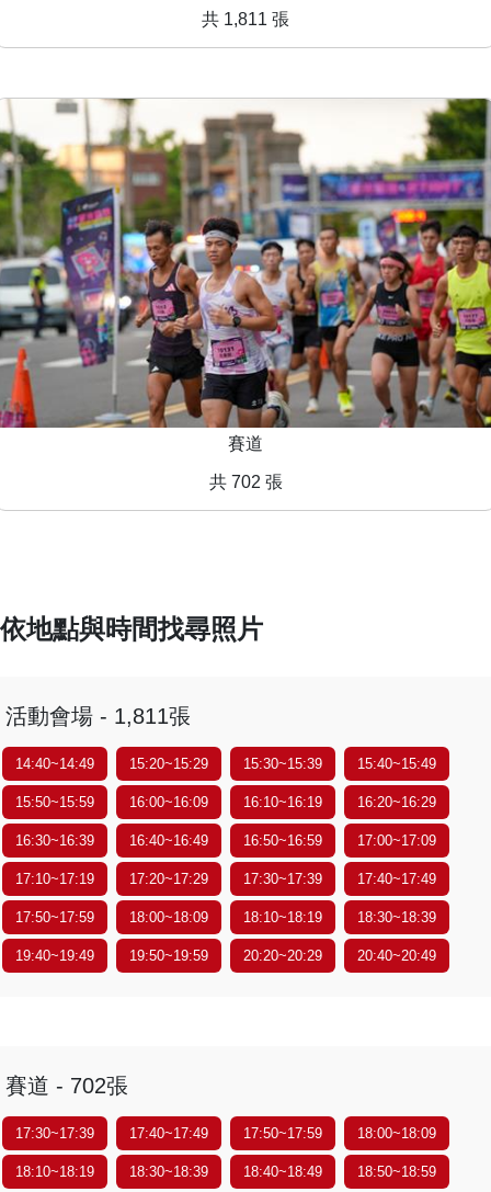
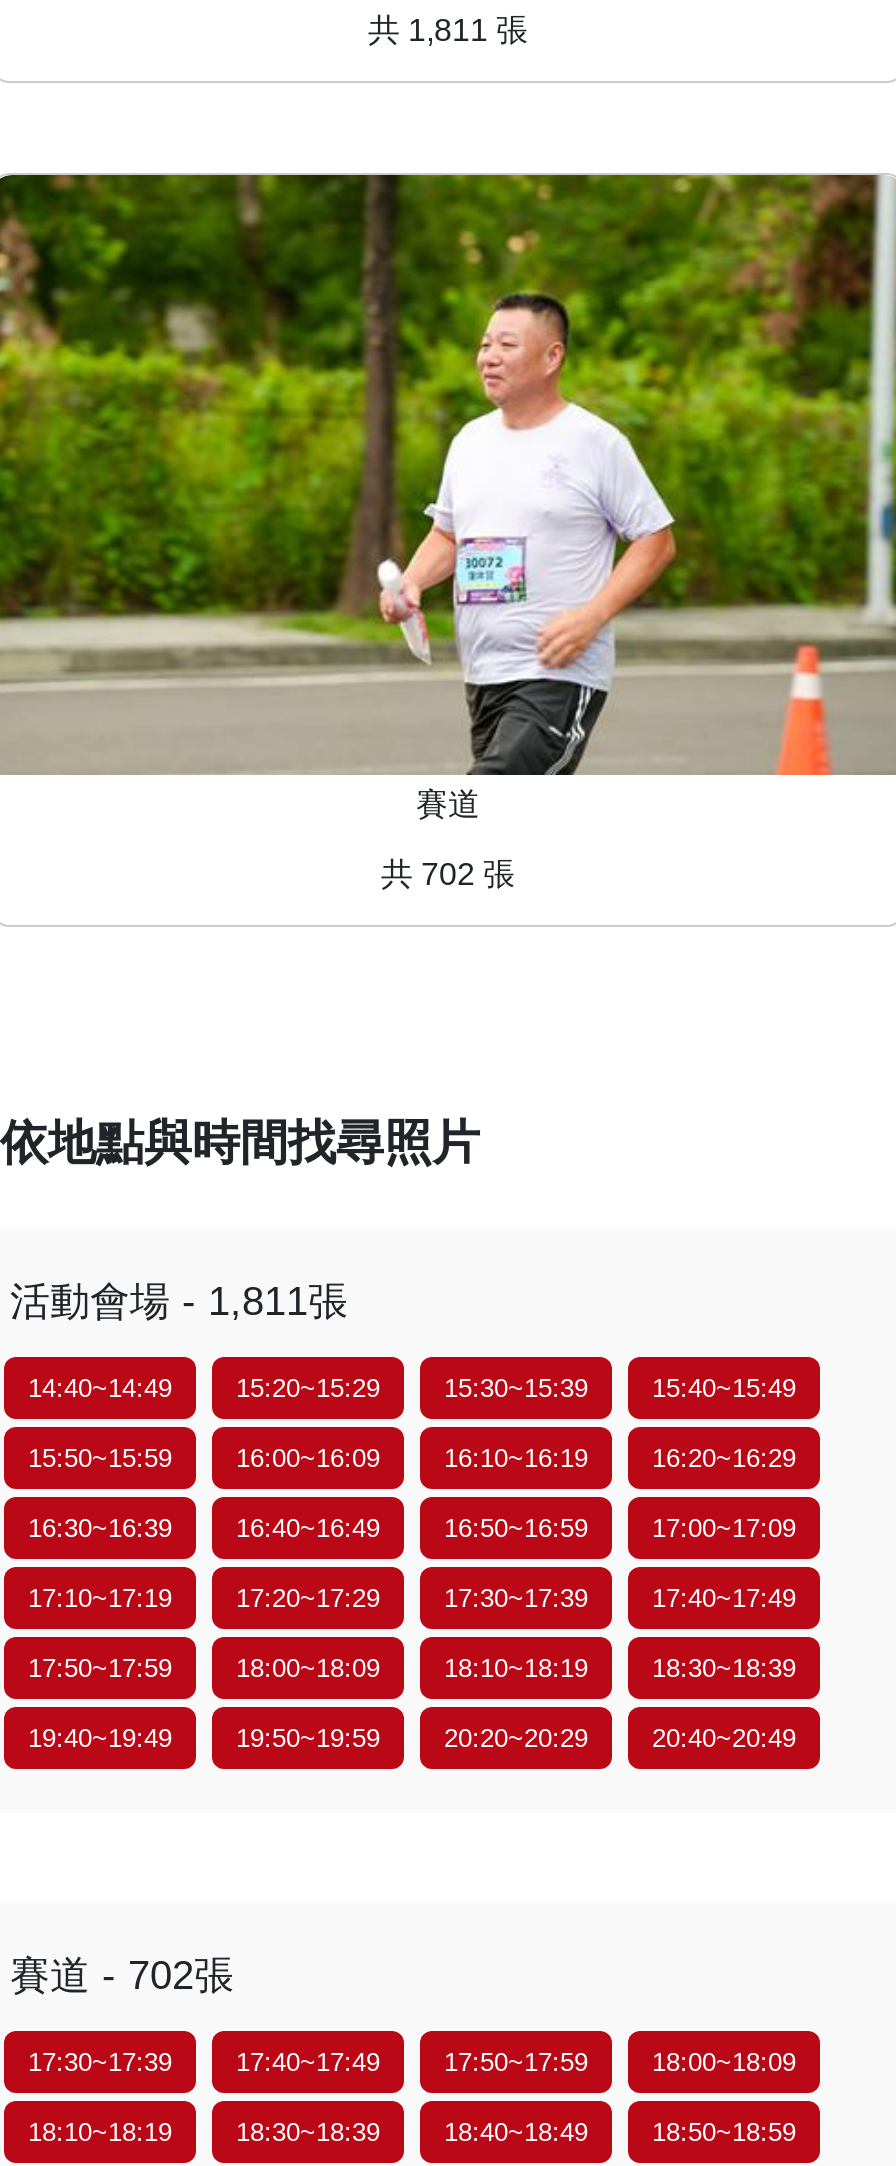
- [image]
+ [image]
